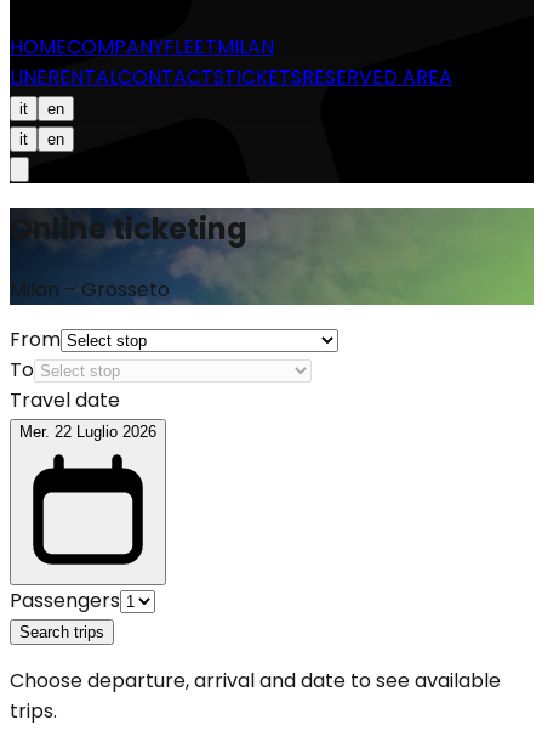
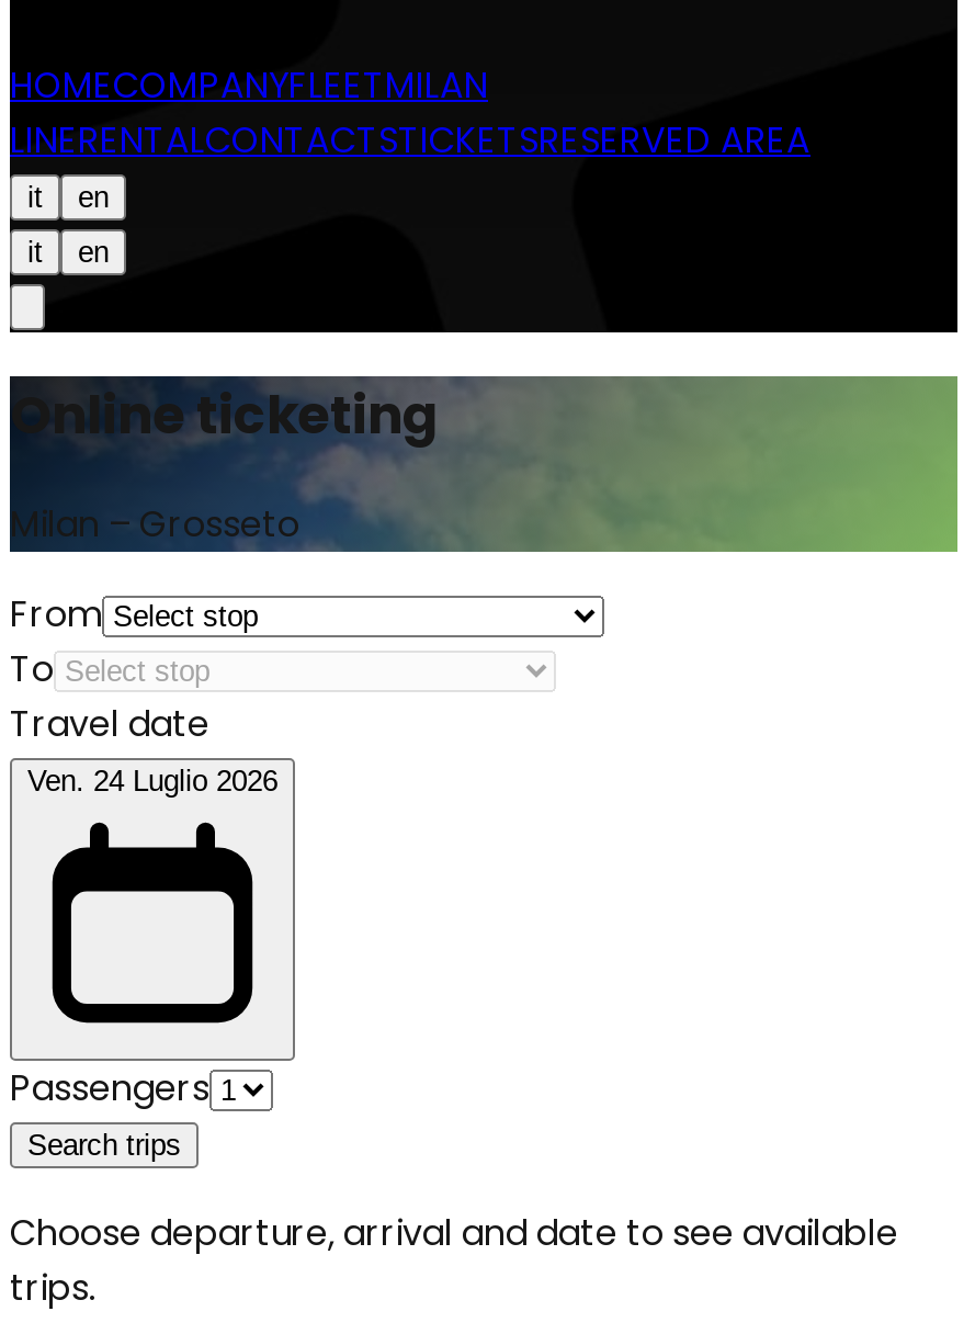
- Mer. 22 Luglio 2026
+ Ven. 24 Luglio 2026
